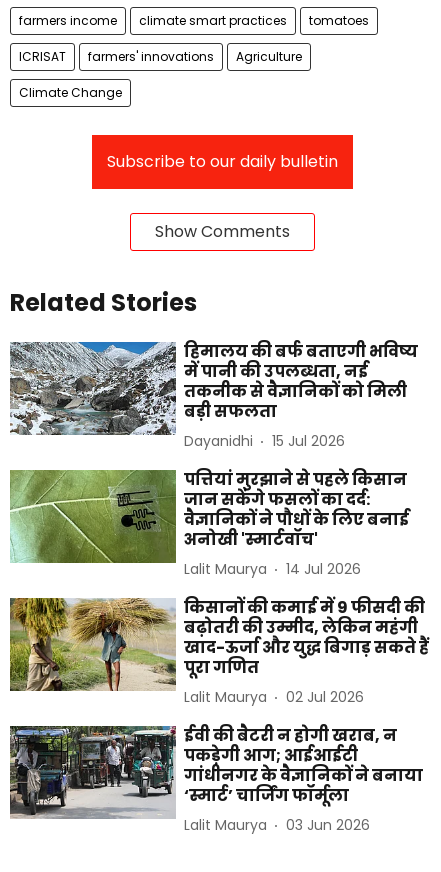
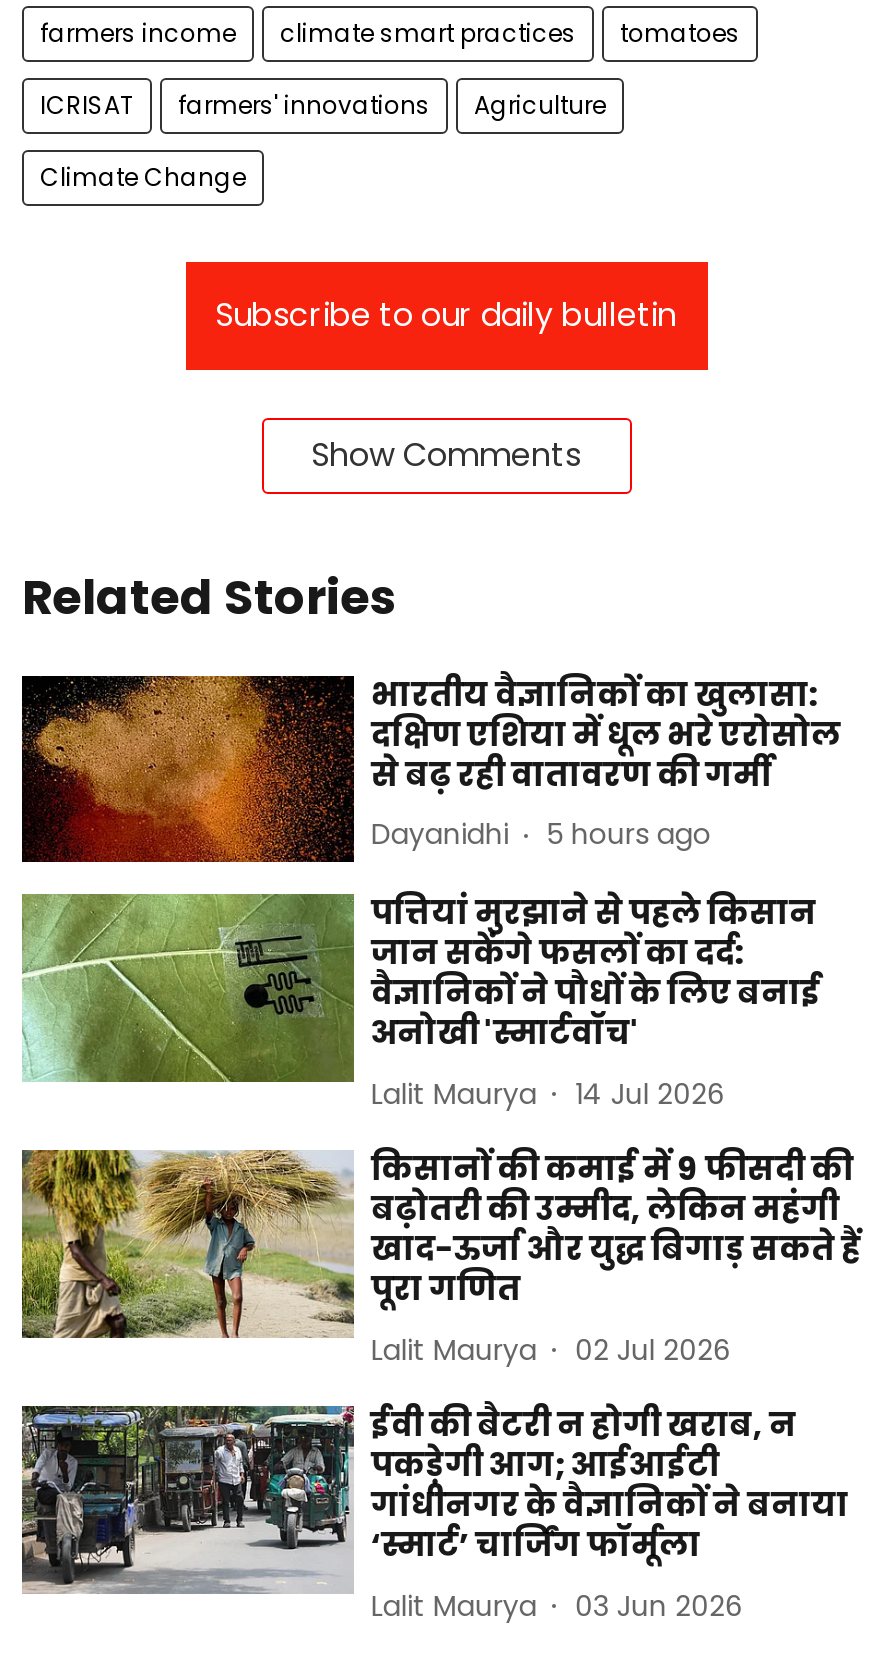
- [image]
- हिमालय की बर्फ बताएगी भविष्य
- में पानी की उपलब्धता, नई
- तकनीक से वैज्ञानिकों को मिली
- बड़ी सफलता
+ [image]
+ भारतीय वैज्ञानिकों का खुलासा:
+ दक्षिण एशिया में धूल भरे एरोसोल
+ से बढ़ रही वातावरण की गर्मी

- Dayanidhi 15 Jul 2026
+ Dayanidhi 5 hours ago
